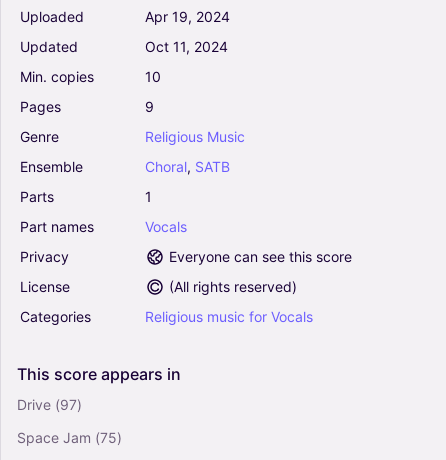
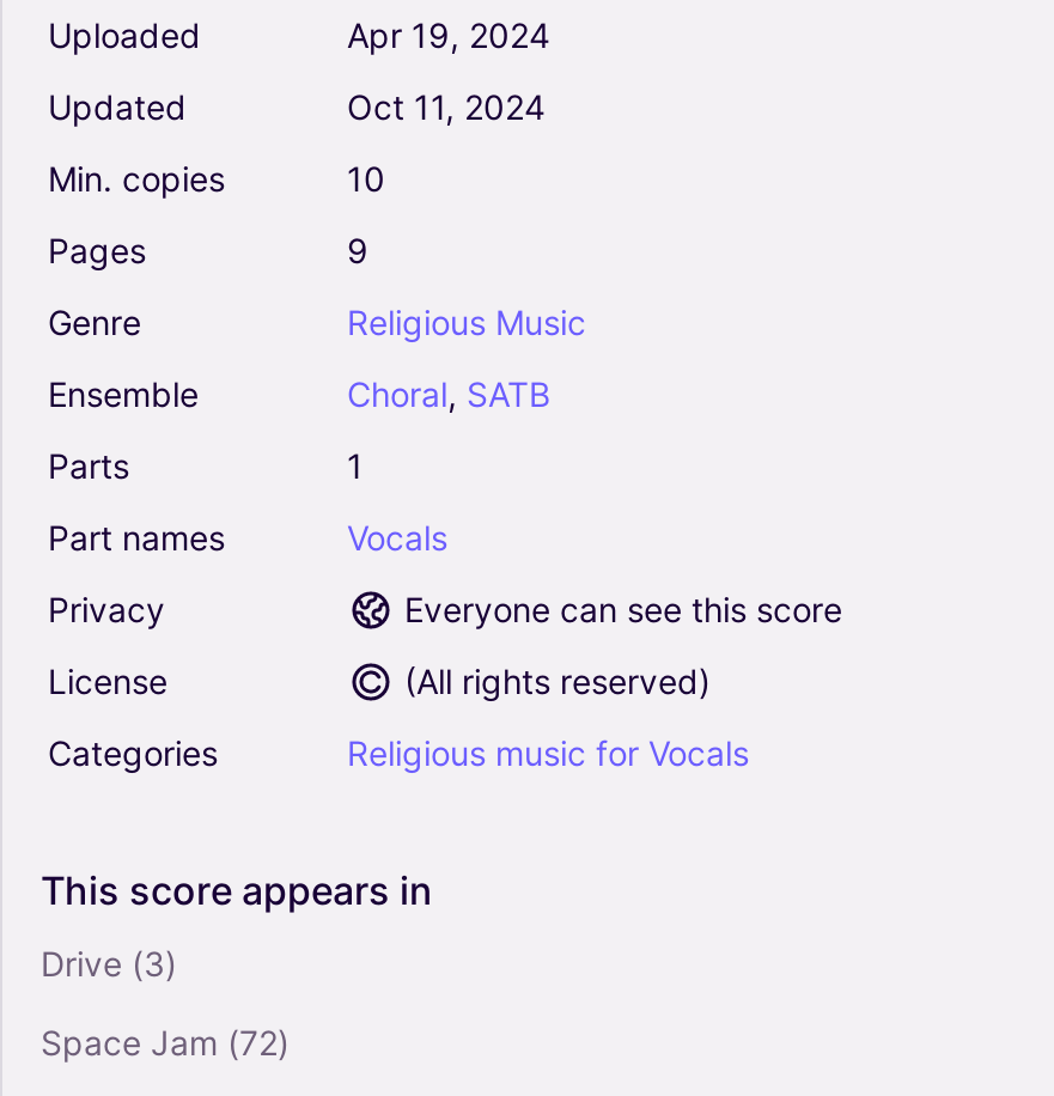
- Drive (97)
+ Drive (3)

- Space Jam (75)
+ Space Jam (72)
